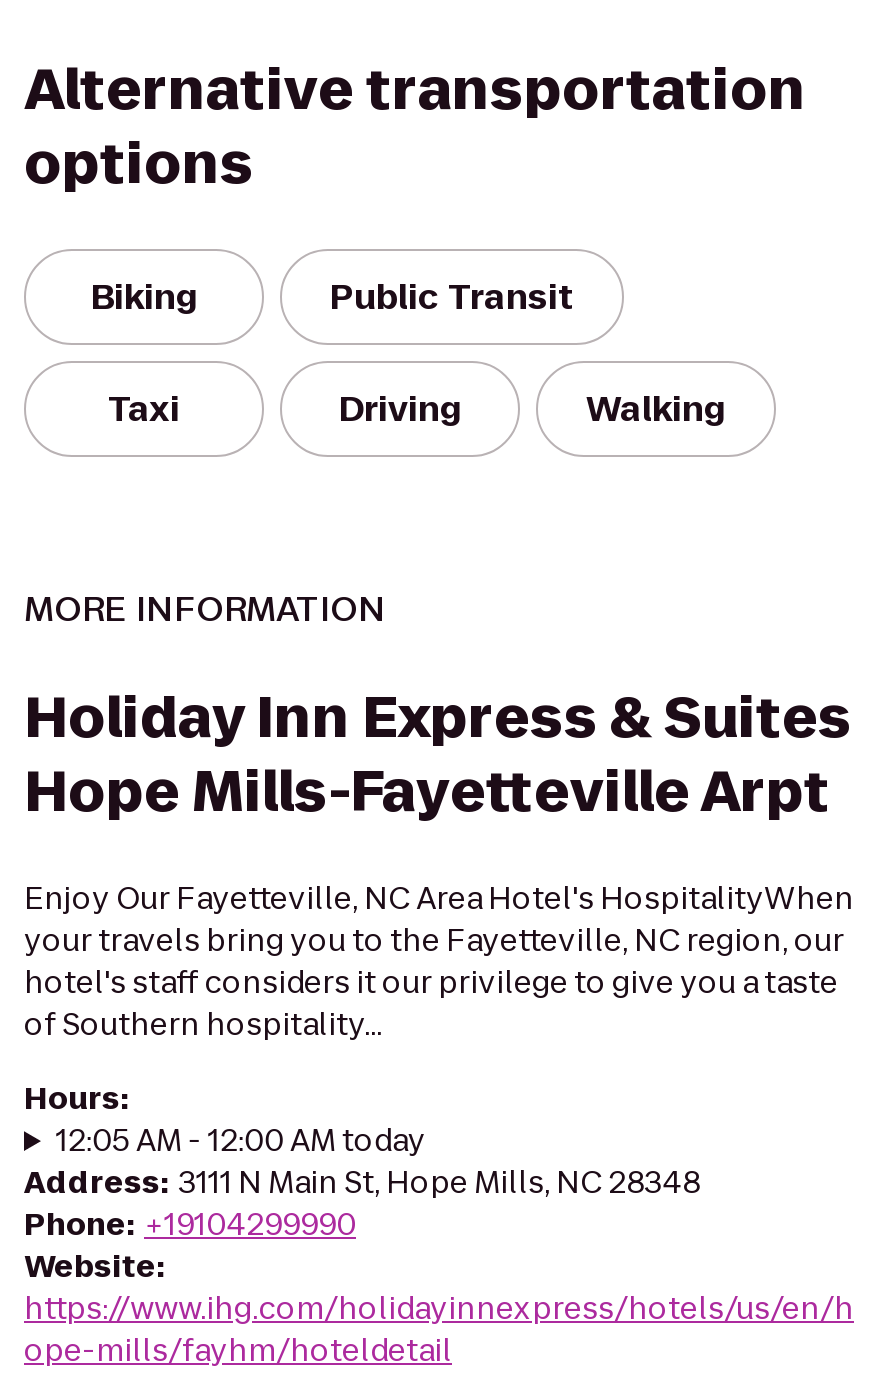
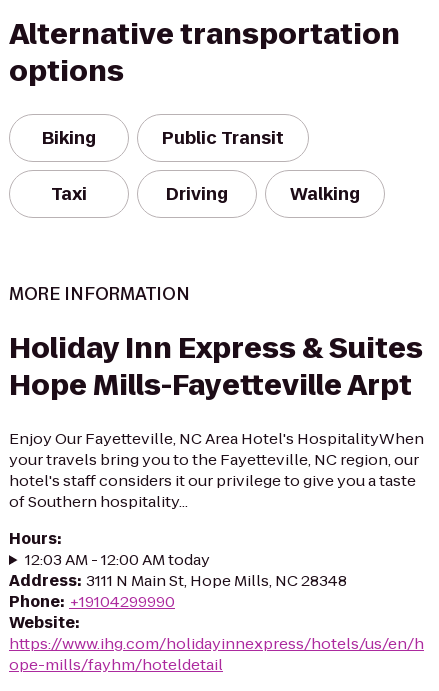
- 12:05 AM - 12:00 AM today
+ 12:03 AM - 12:00 AM today
